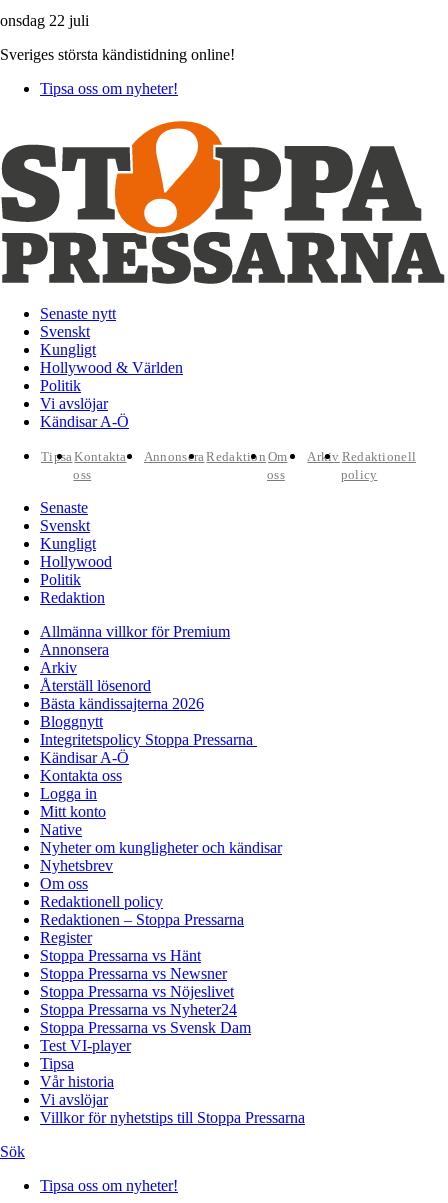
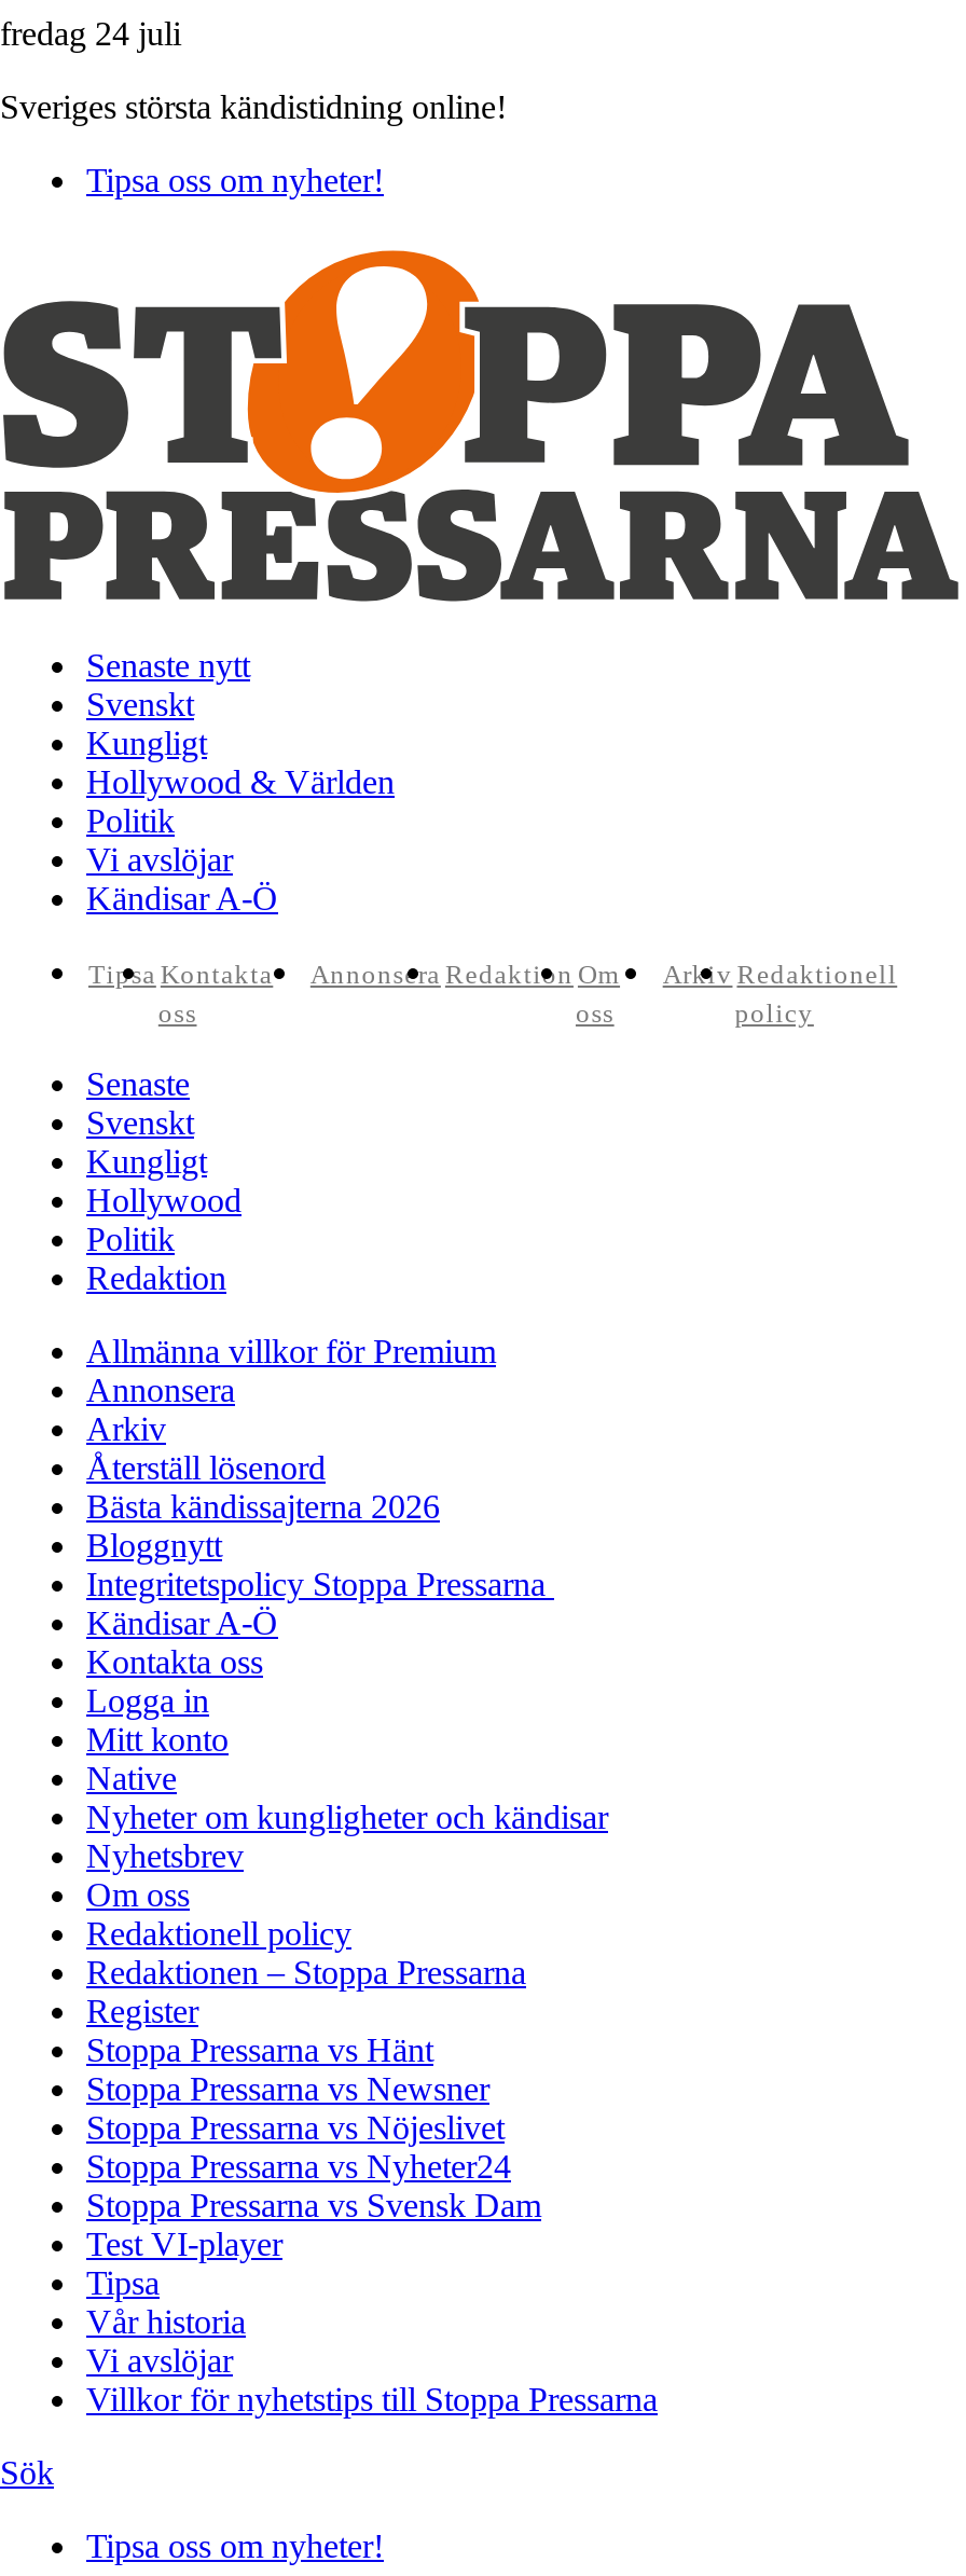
- onsdag 22 juli
+ fredag 24 juli
